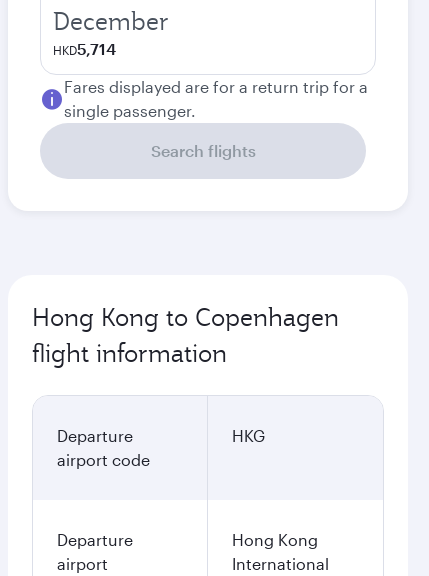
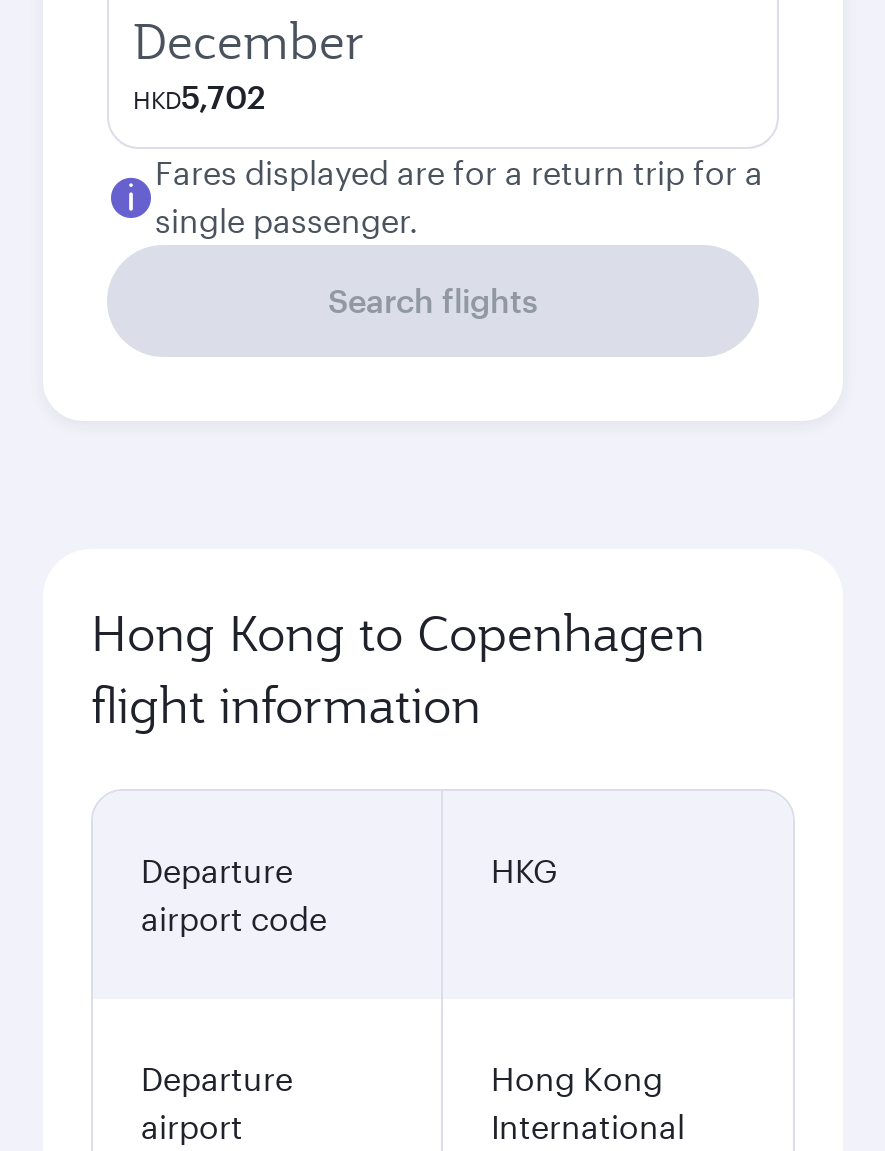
- HKD5,714
+ HKD5,702
